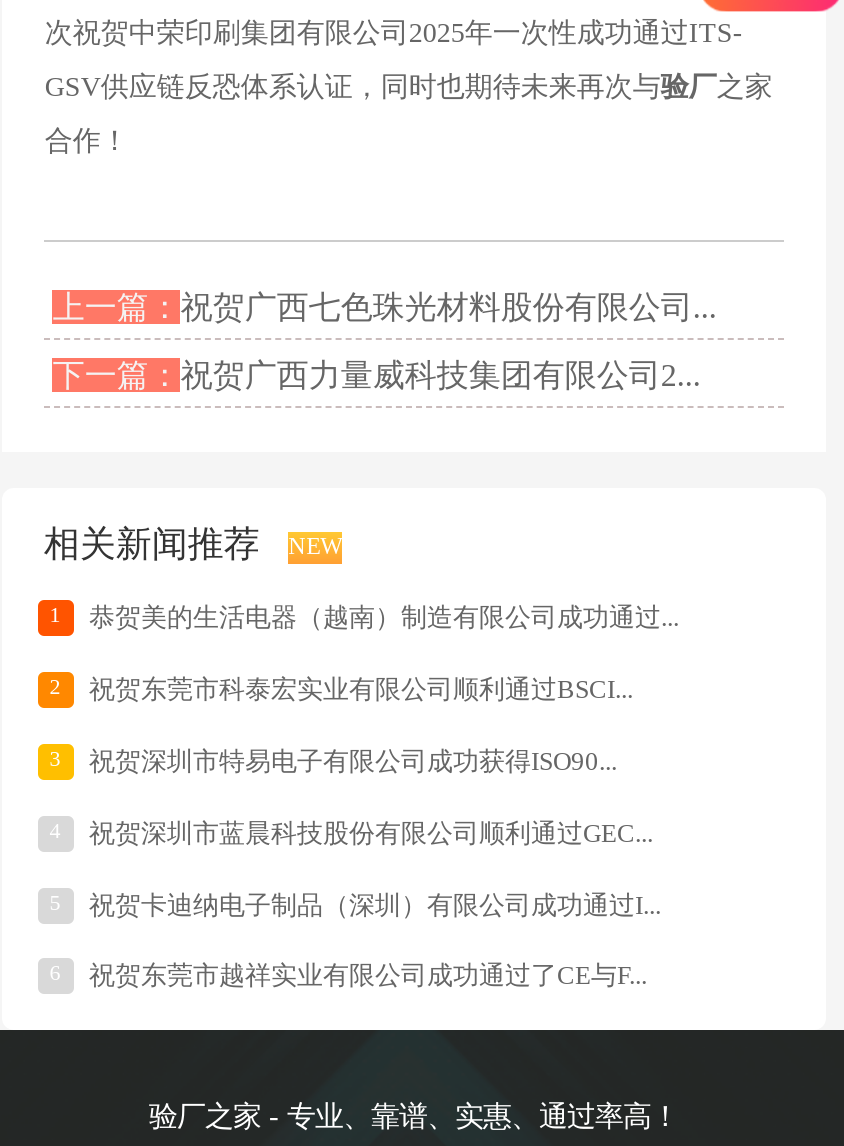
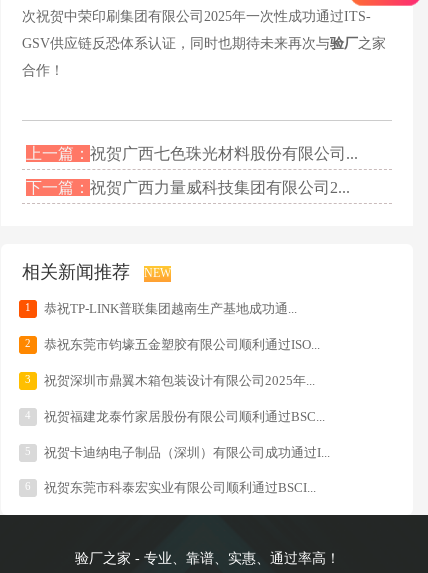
- 恭贺美的生活电器（越南）制造有限公司成功通过...
+ 恭祝TP-LINK普联集团越南生产基地成功通...

moved down: 祝贺东莞市科泰宏实业有限公司顺利通过BSCI...

+ 恭祝东莞市钧壕五金塑胶有限公司顺利通过ISO...

- 祝贺深圳市特易电子有限公司成功获得ISO90...
+ 祝贺深圳市鼎翼木箱包装设计有限公司2025年...

- 祝贺深圳市蓝晨科技股份有限公司顺利通过GEC...
+ 祝贺福建龙泰竹家居股份有限公司顺利通过BSC...

- 祝贺东莞市越祥实业有限公司成功通过了CE与F...
